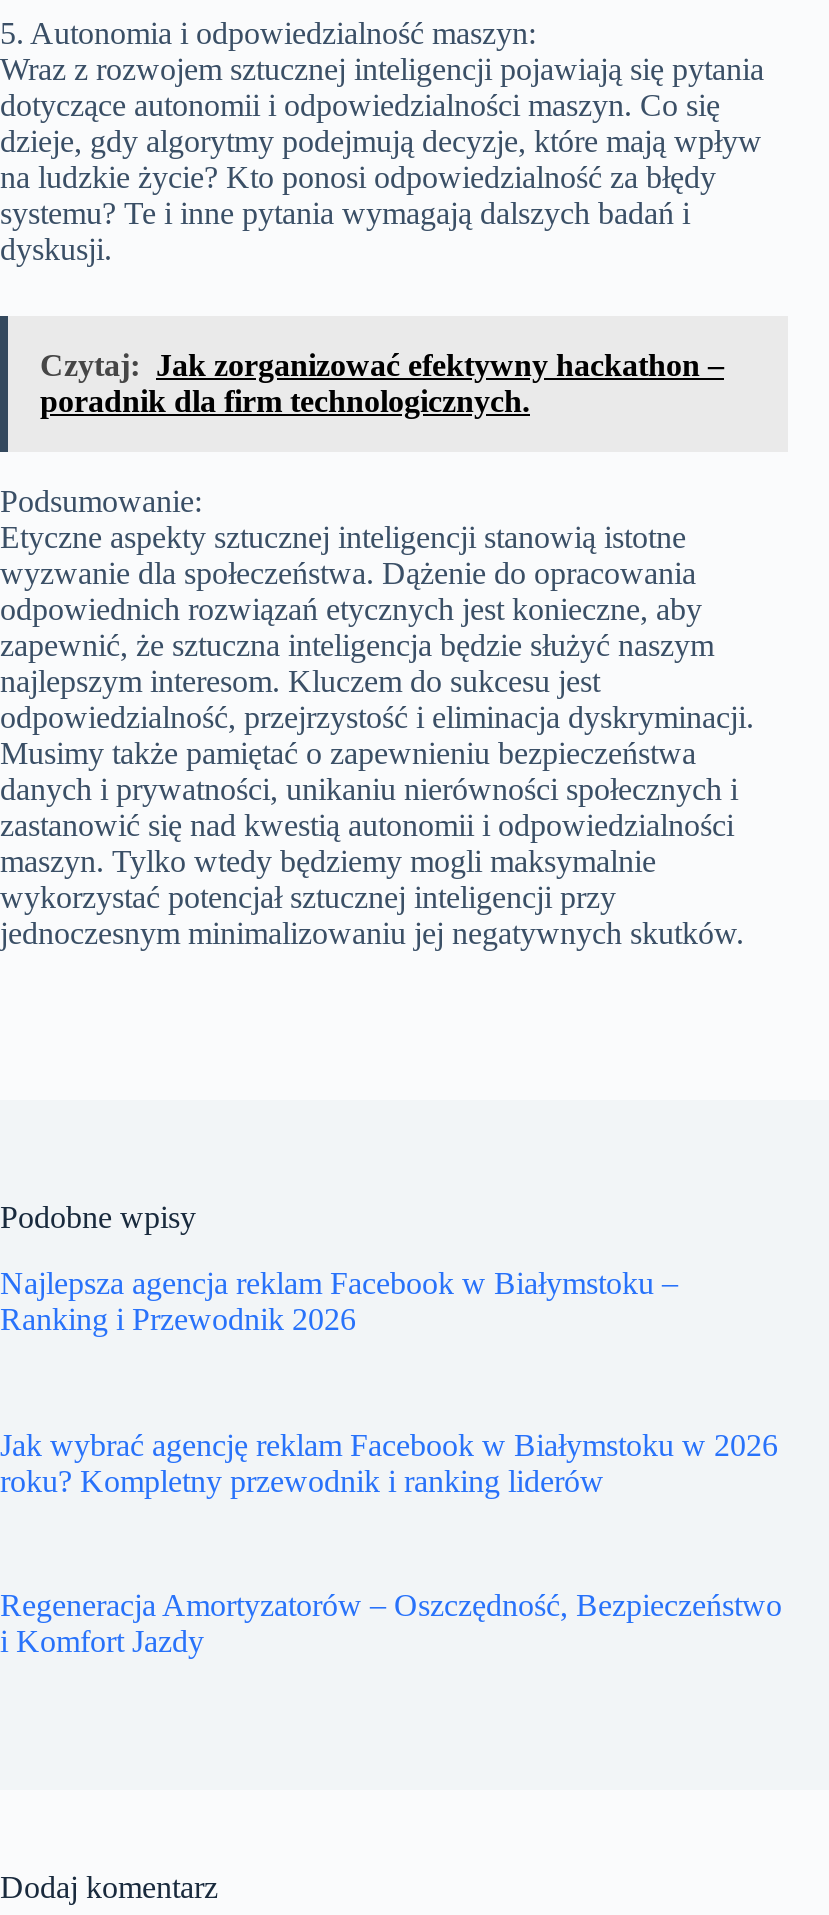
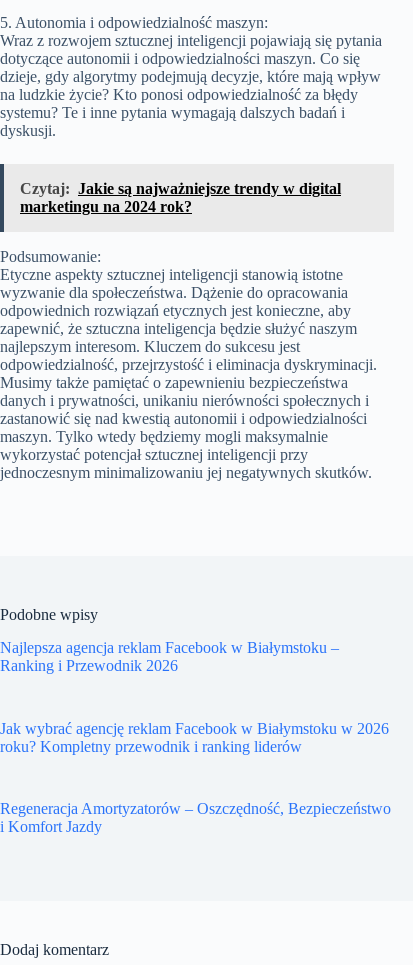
- Czytaj: Jak zorganizować efektywny hackathon –
- poradnik dla firm technologicznych.
+ Czytaj: Jakie są najważniejsze trendy w digital
+ marketingu na 2024 rok?
